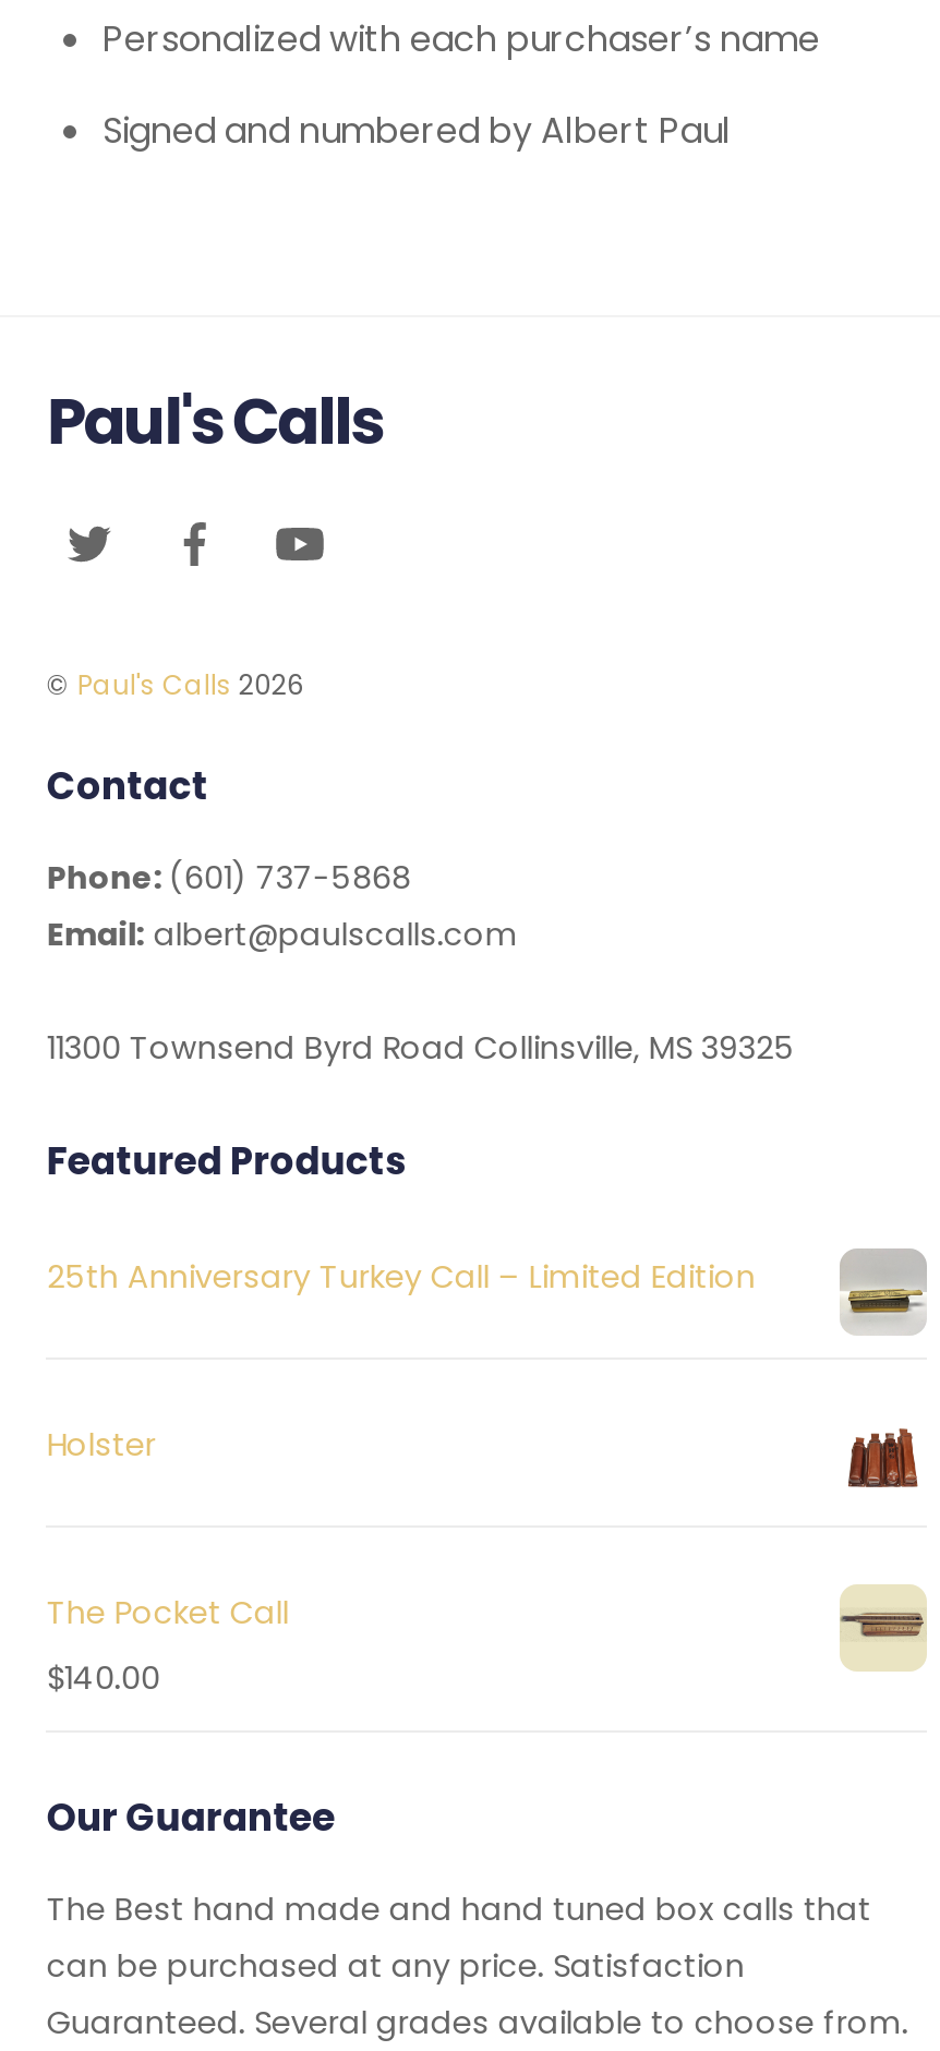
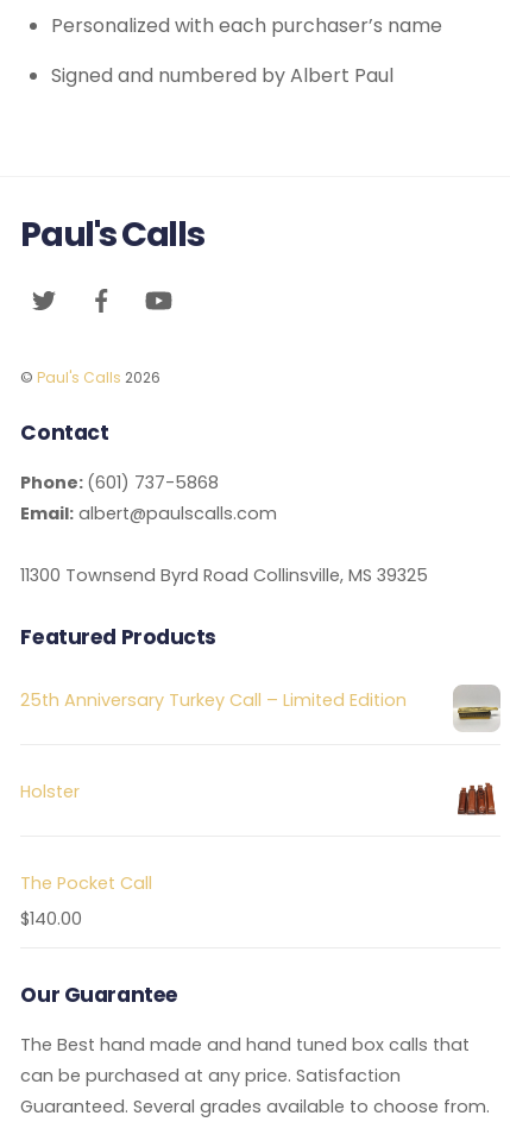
- [image]
